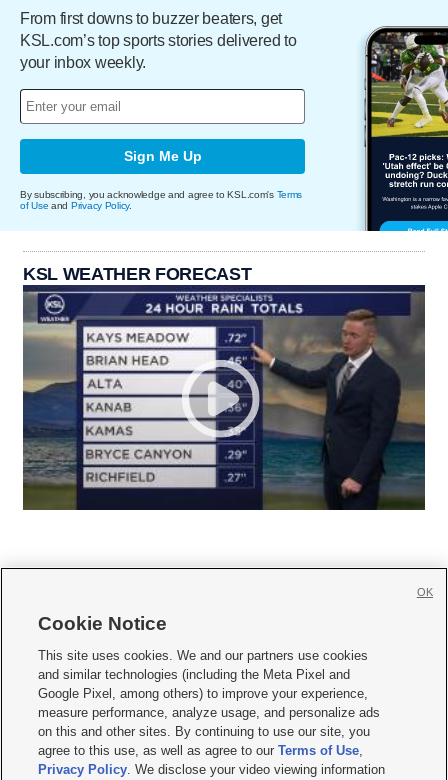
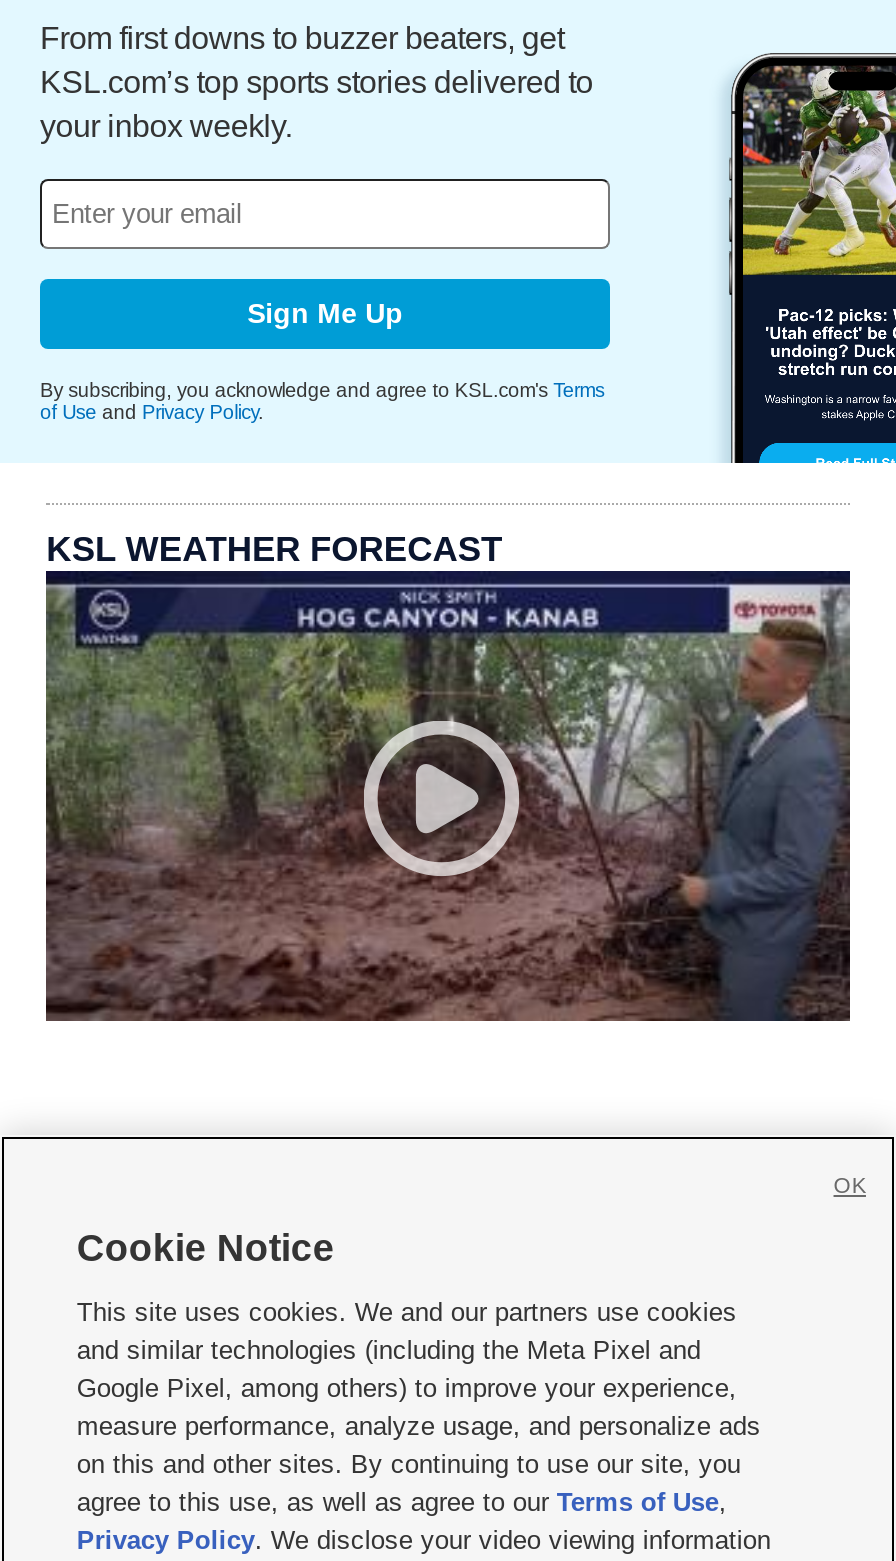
- [image]
+ [image]
